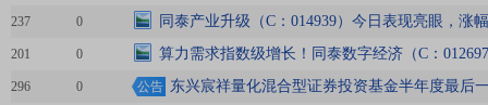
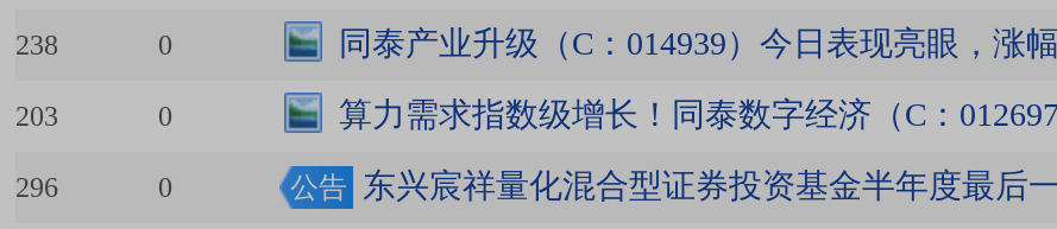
- 237
+ 238

- 201
+ 203
